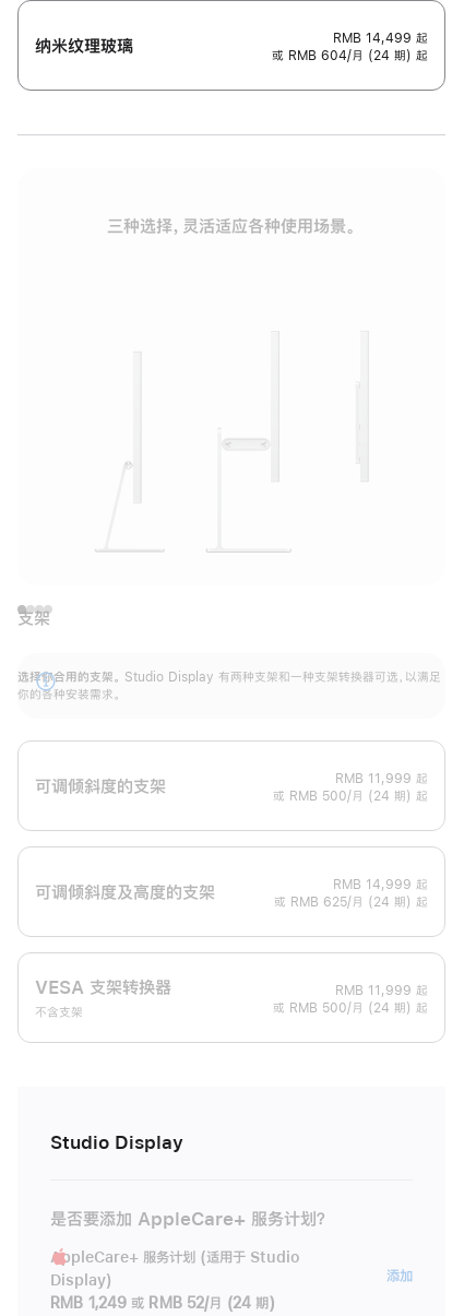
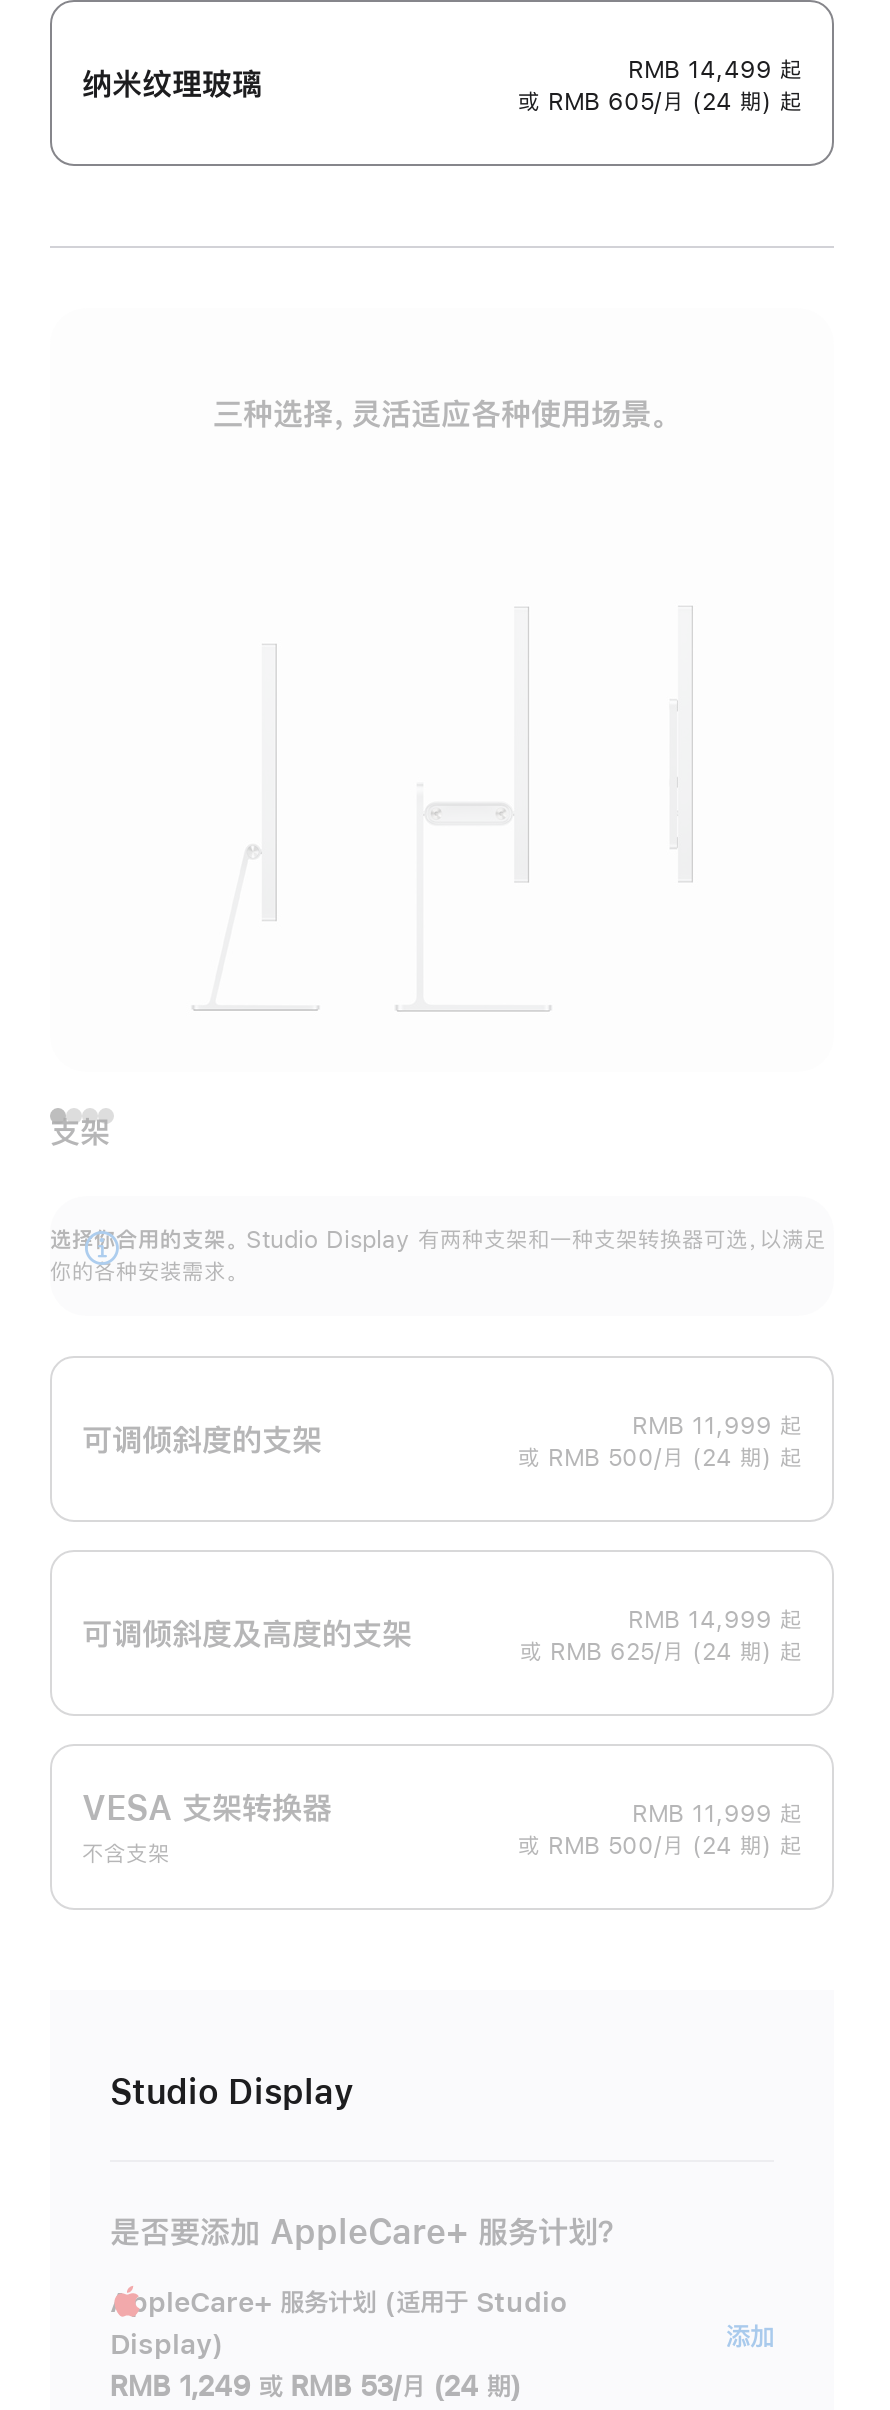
- 或 RMB 604/月 (24 期) 起
+ 或 RMB 605/月 (24 期) 起

- RMB 1,249 或 RMB 52/月 (24 期)
+ RMB 1,249 或 RMB 53/月 (24 期)
